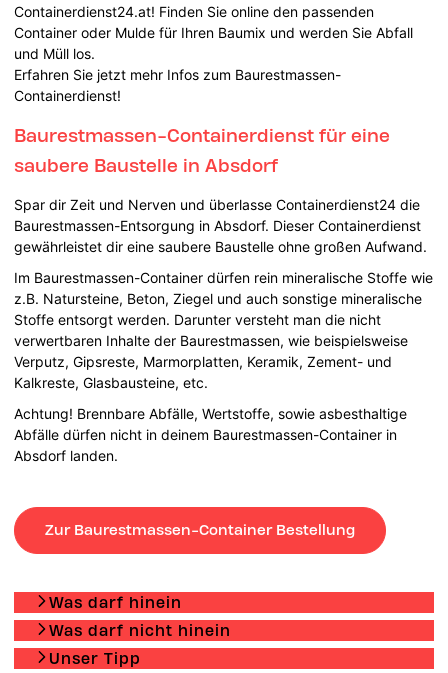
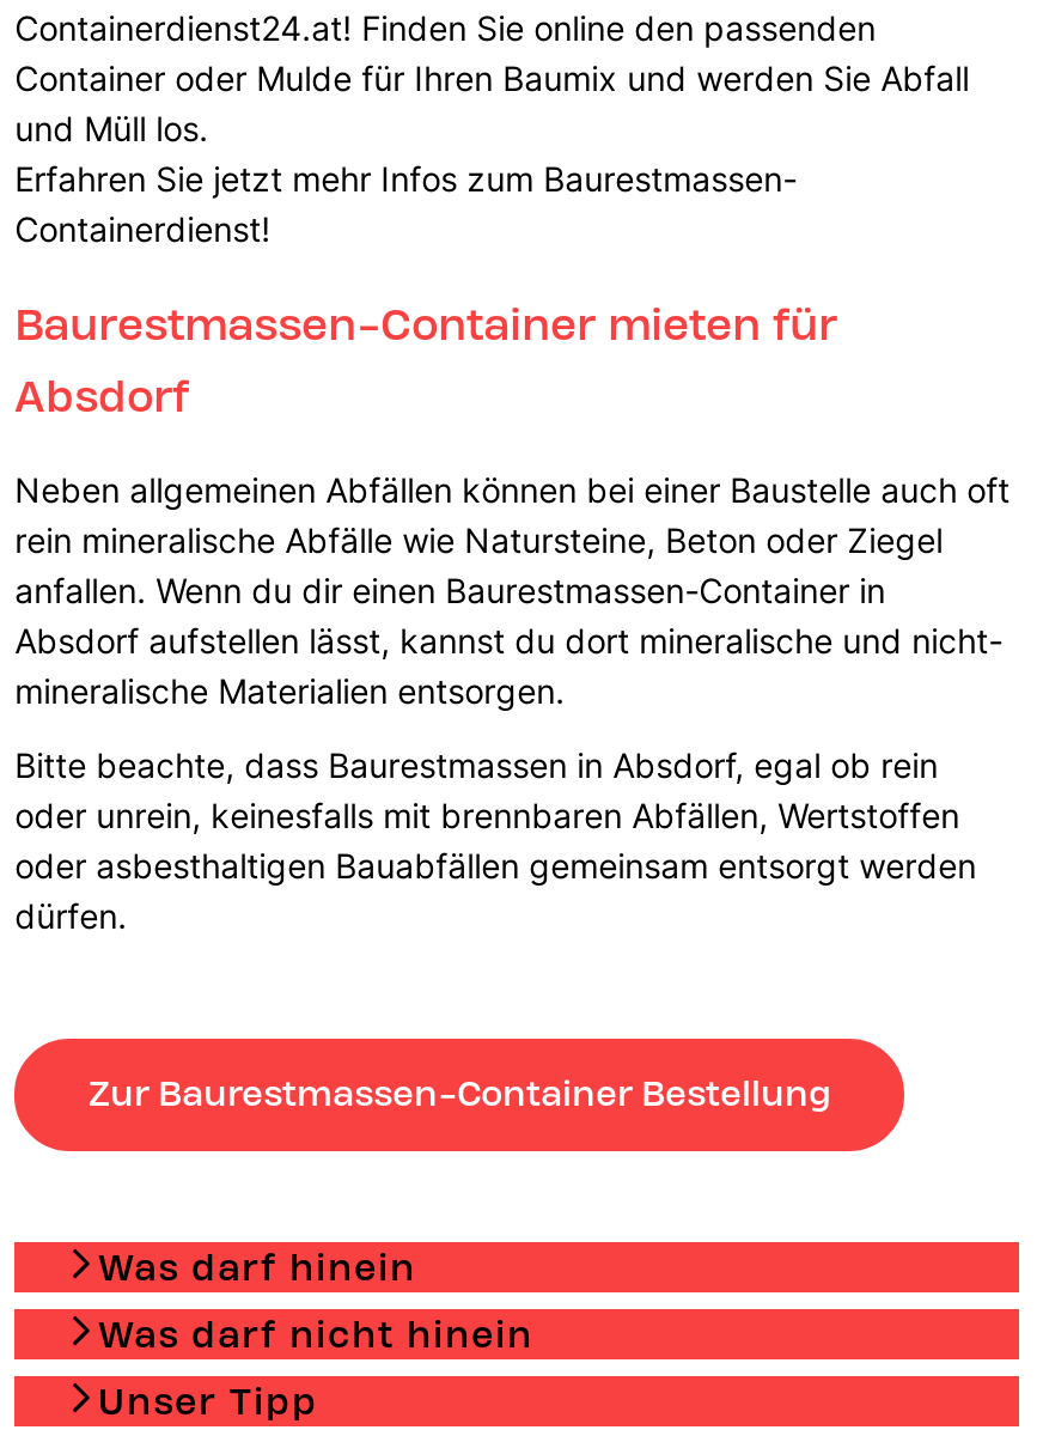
- Baurestmassen-Containerdienst für eine
- saubere Baustelle in Absdorf
- Spar dir Zeit und Nerven und überlasse Containerdienst24 die
- Baurestmassen-Entsorgung in Absdorf. Dieser Containerdienst
- gewährleistet dir eine saubere Baustelle ohne großen Aufwand.
- Im Baurestmassen-Container dürfen rein mineralische Stoffe wie
- z.B. Natursteine, Beton, Ziegel und auch sonstige mineralische
- Stoffe entsorgt werden. Darunter versteht man die nicht
- verwertbaren Inhalte der Baurestmassen, wie beispielsweise
- Verputz, Gipsreste, Marmorplatten, Keramik, Zement- und
- Kalkreste, Glasbausteine, etc.
- Achtung! Brennbare Abfälle, Wertstoffe, sowie asbesthaltige
- Abfälle dürfen nicht in deinem Baurestmassen-Container in
- Absdorf landen.
+ Baurestmassen-Container mieten für
+ Absdorf
+ Neben allgemeinen Abfällen können bei einer Baustelle auch oft
+ rein mineralische Abfälle wie Natursteine, Beton oder Ziegel
+ anfallen. Wenn du dir einen Baurestmassen-Container in
+ Absdorf aufstellen lässt, kannst du dort mineralische und nicht-
+ mineralische Materialien entsorgen.
+ Bitte beachte, dass Baurestmassen in Absdorf, egal ob rein
+ oder unrein, keinesfalls mit brennbaren Abfällen, Wertstoffen
+ oder asbesthaltigen Bauabfällen gemeinsam entsorgt werden
+ dürfen.
